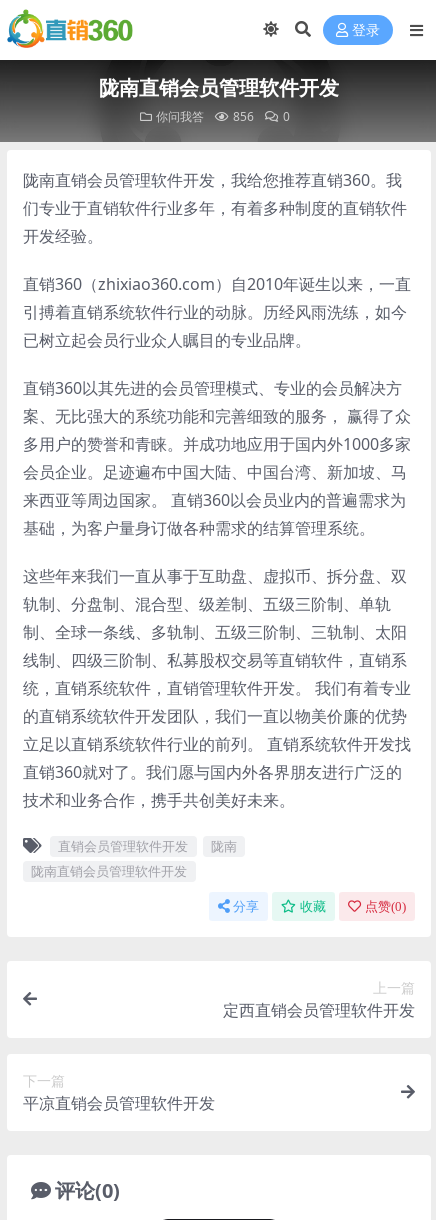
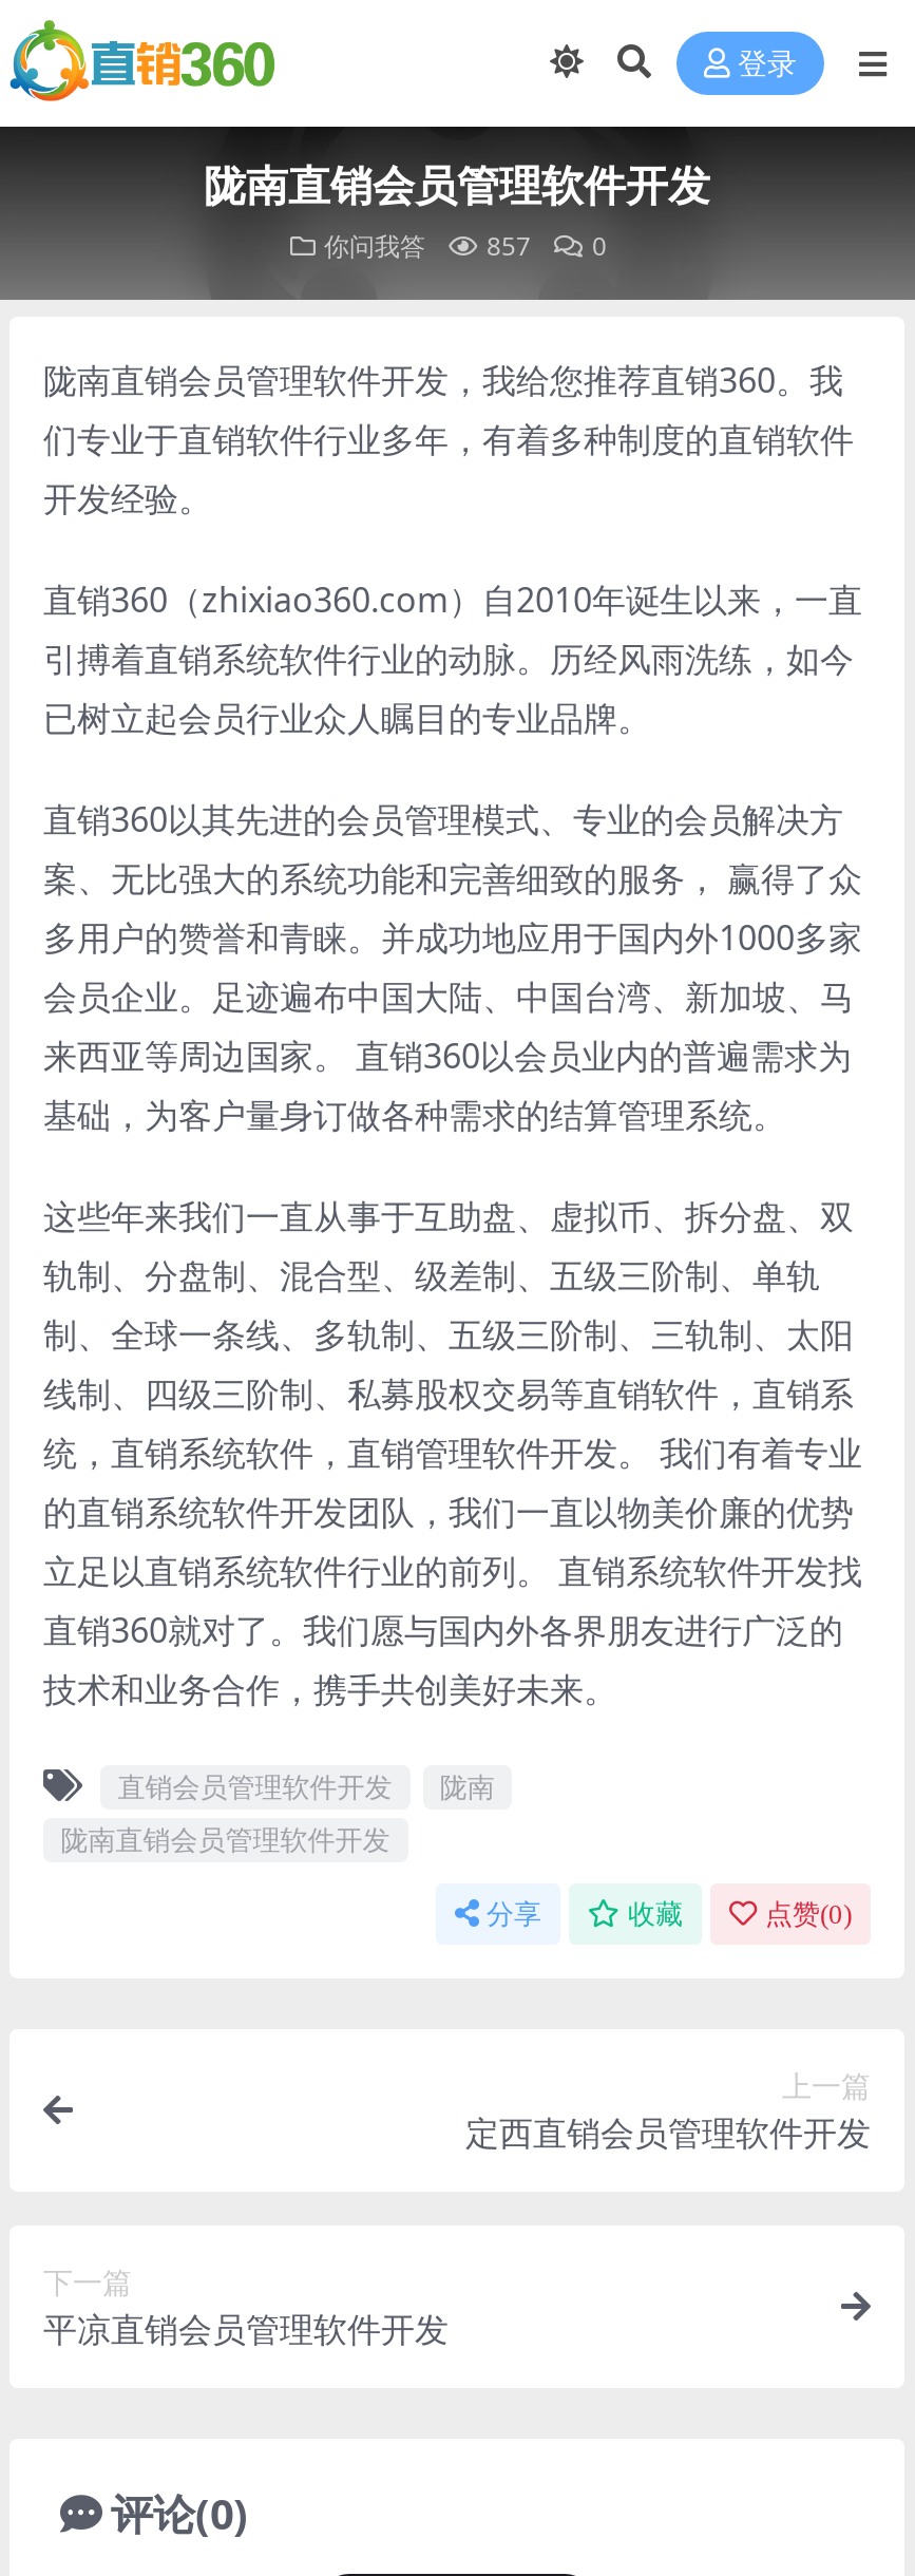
- 你问我答 856 0
+ 你问我答 857 0
